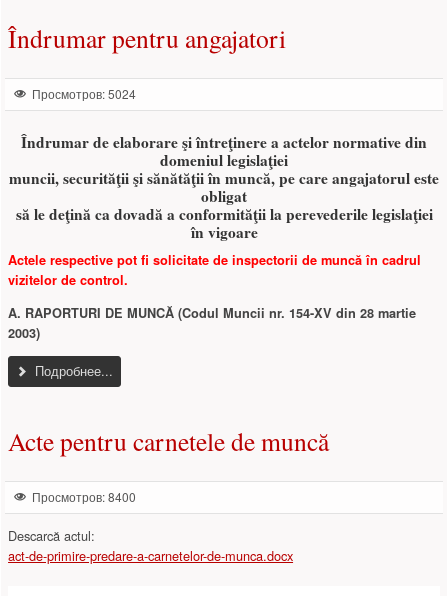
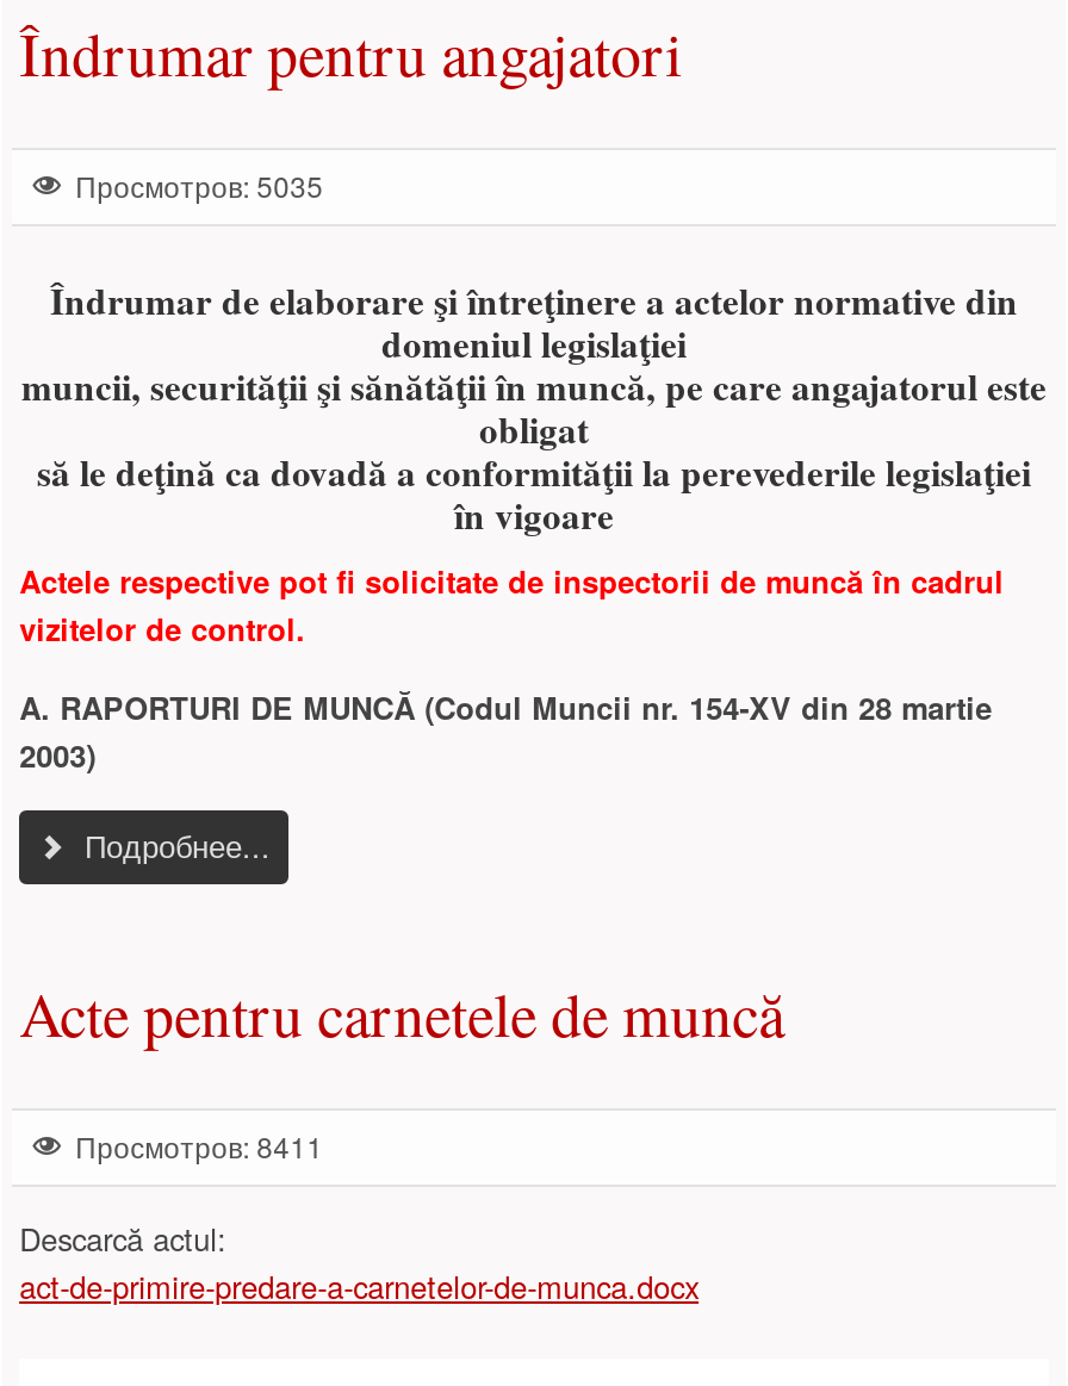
- Просмотров: 5024
+ Просмотров: 5035

- Просмотров: 8400
+ Просмотров: 8411
